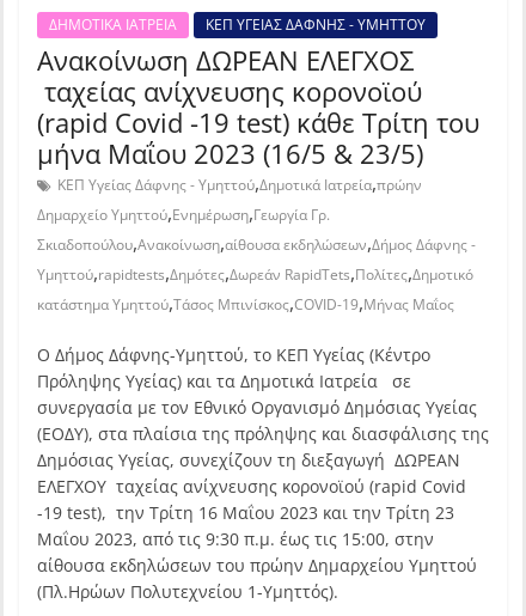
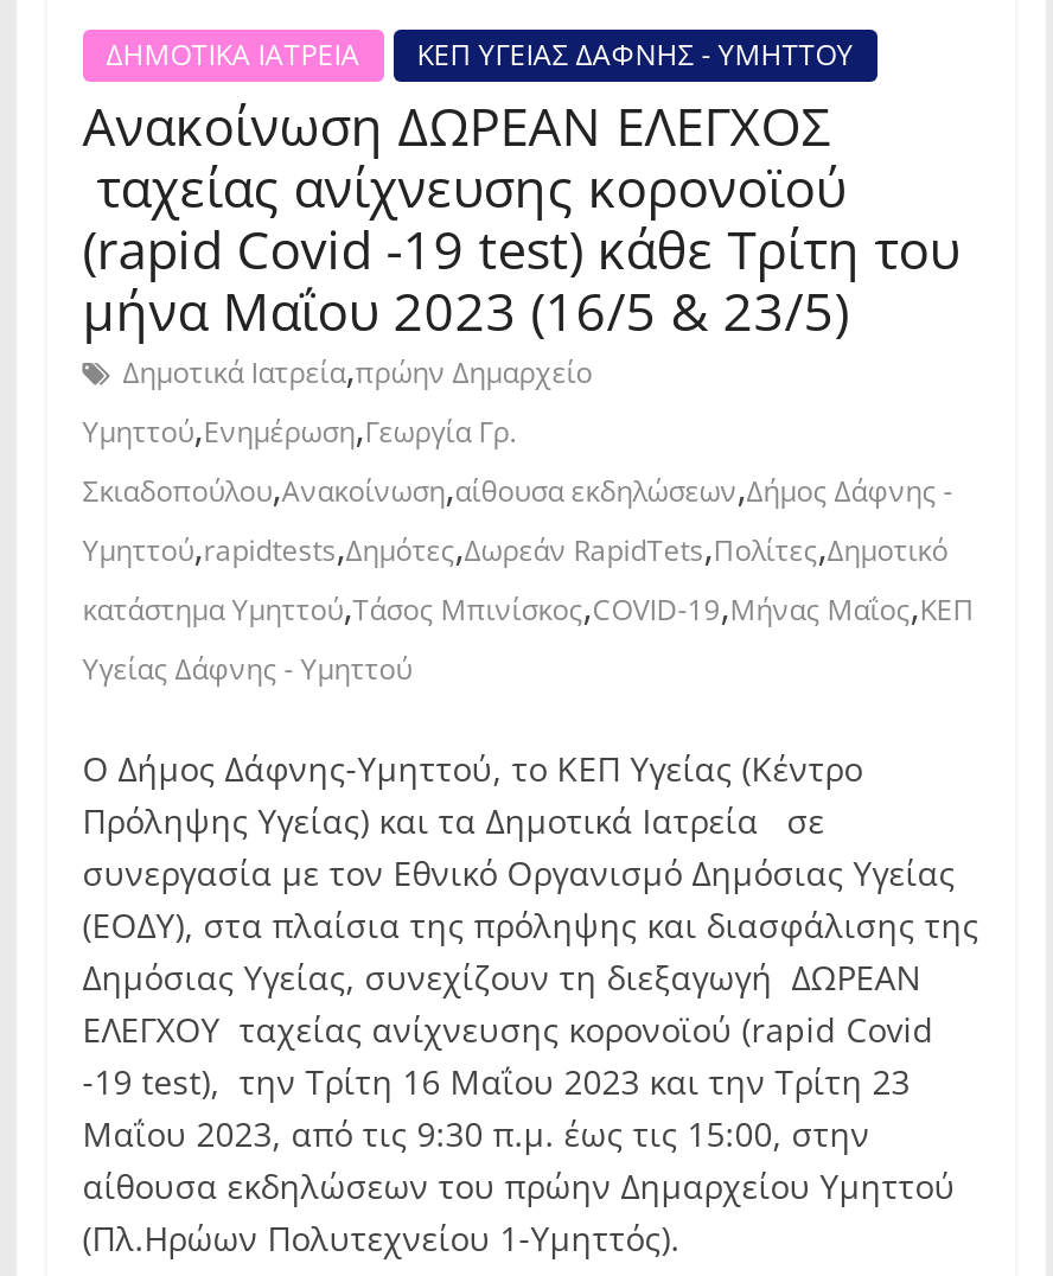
- ΚΕΠ Υγείας Δάφνης - Υμηττού,Δημοτικά Ιατρεία,πρώην
- Δημαρχείο Υμηττού,Ενημέρωση,Γεωργία Γρ.
+ Δημοτικά Ιατρεία,πρώην Δημαρχείο
+ Υμηττού,Ενημέρωση,Γεωργία Γρ.

- κατάστημα Υμηττού,Τάσος Μπινίσκος,COVID-19,Μήνας Μαΐος
+ κατάστημα Υμηττού,Τάσος Μπινίσκος,COVID-19,Μήνας Μαΐος,ΚΕΠ
+ Υγείας Δάφνης - Υμηττού
